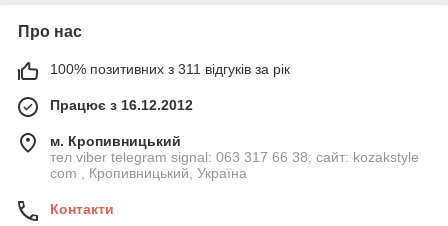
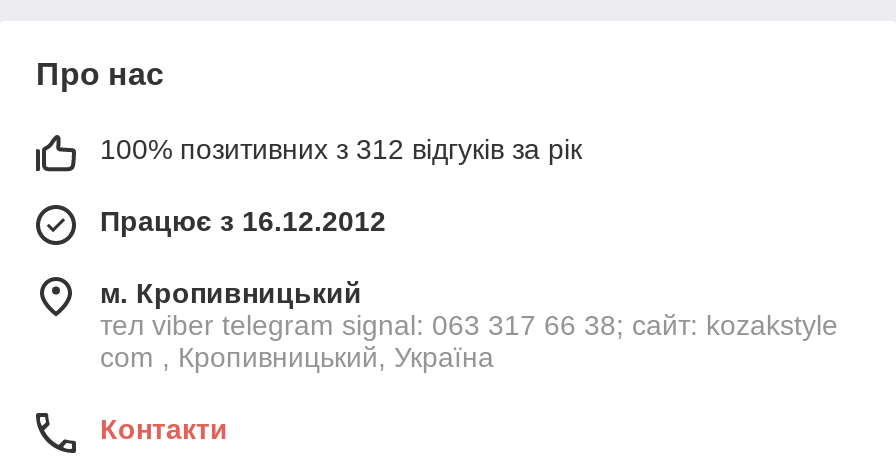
- 100% позитивних з 311 відгуків за рік
+ 100% позитивних з 312 відгуків за рік
